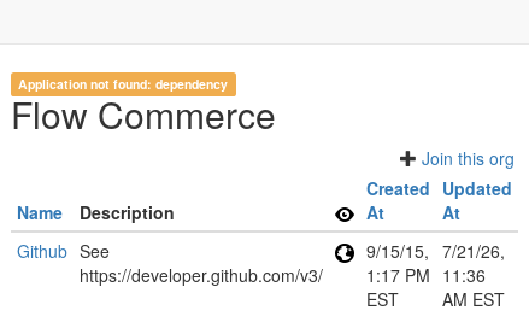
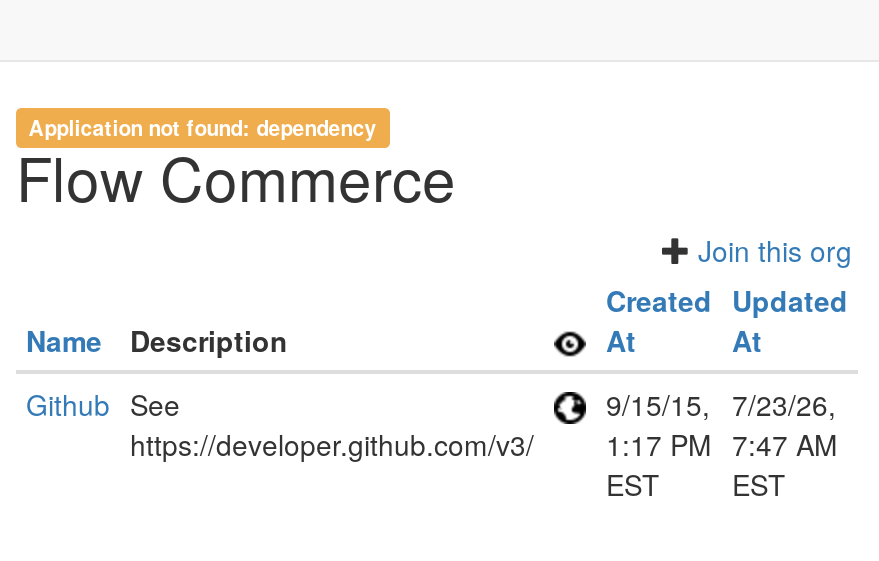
- 7/21/26,
- 11:36
- AM EST
+ 7/23/26,
+ 7:47 AM
+ EST
